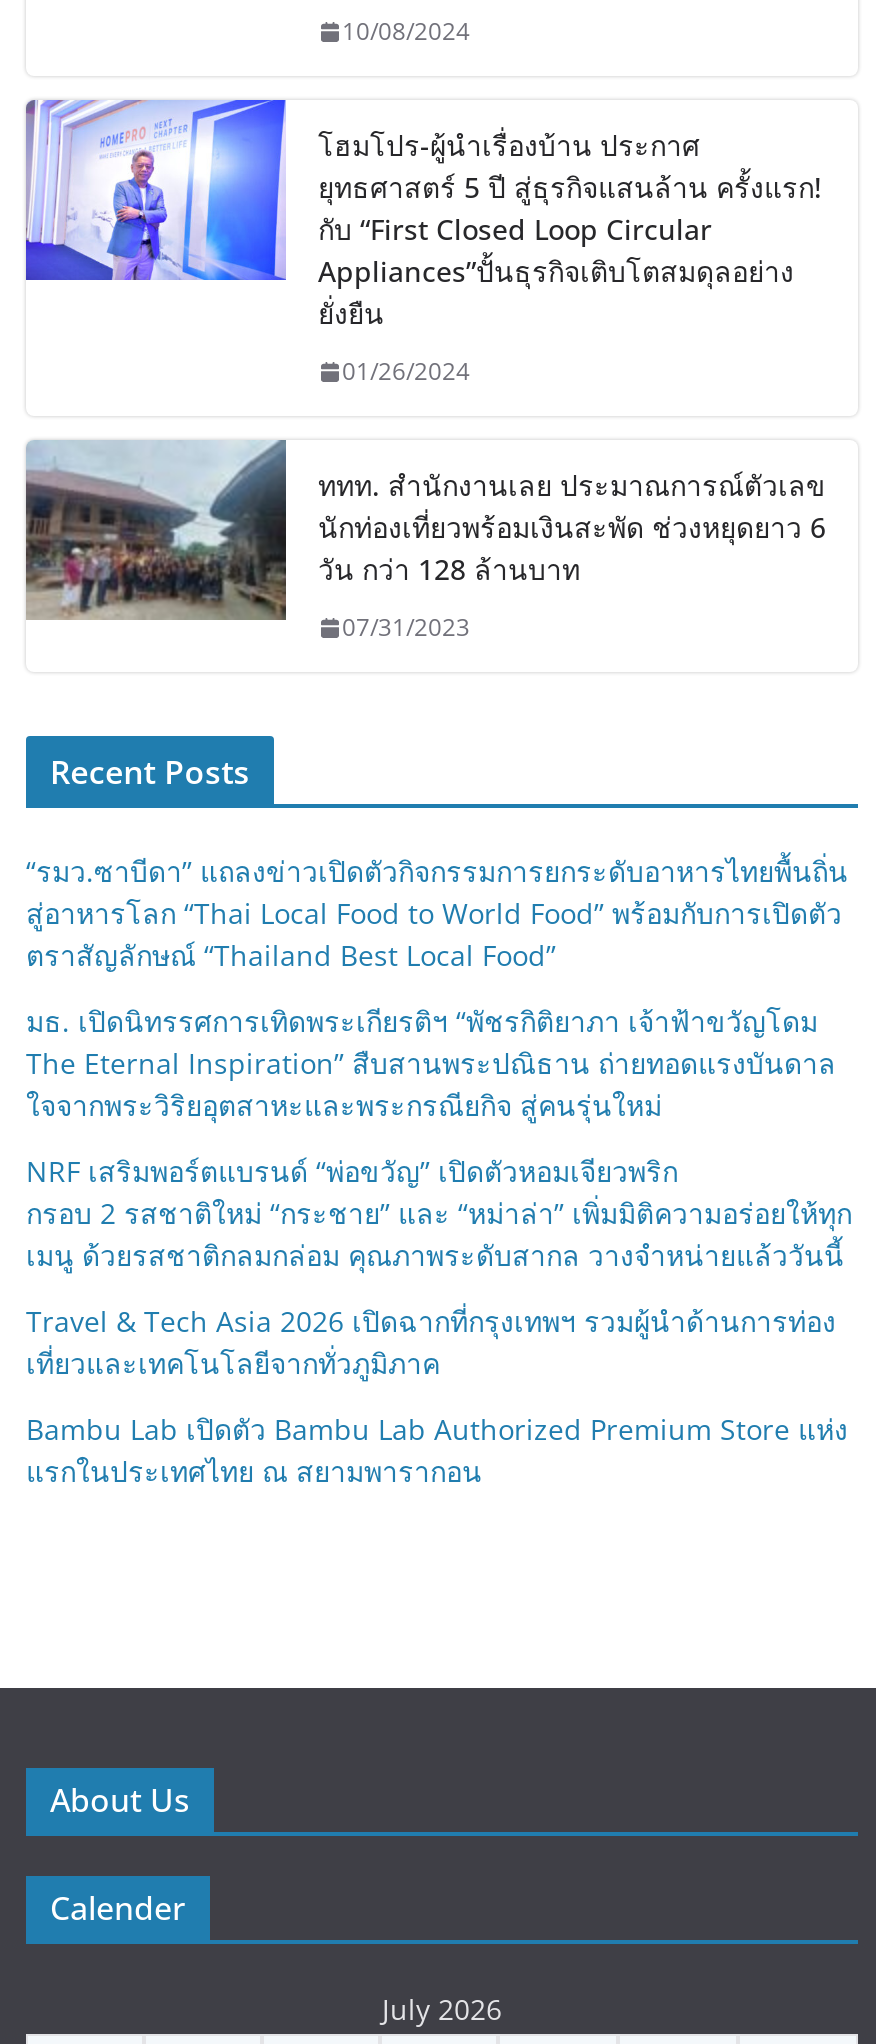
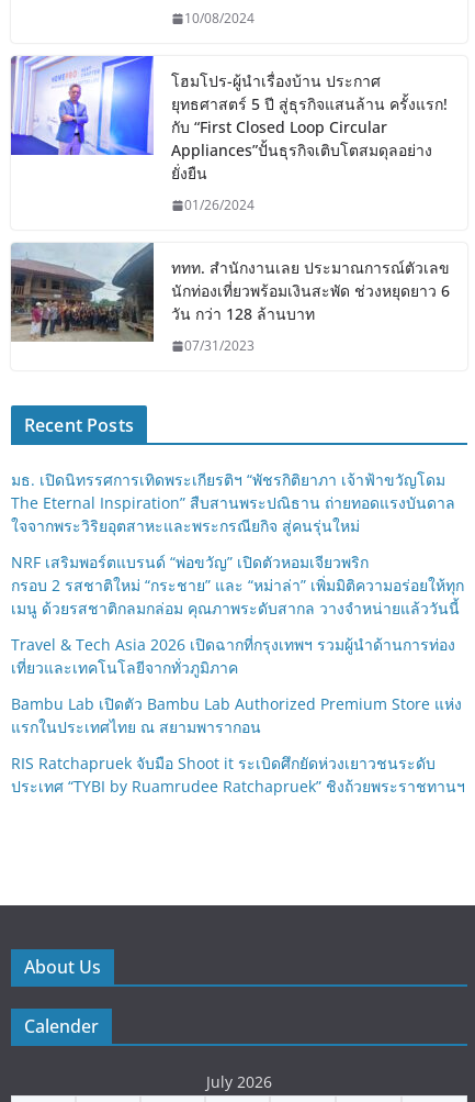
- “รมว.ซาบีดา” แถลงข่าวเปิดตัวกิจกรรมการยกระดับอาหารไทยพื้นถิ่น
- สู่อาหารโลก “Thai Local Food to World Food” พร้อมกับการเปิดตัว
- ตราสัญลักษณ์ “Thailand Best Local Food”

moved up: มธ. เปิดนิทรรศการเทิดพระเกียรติฯ “พัชรกิติยาภา เจ้าฟ้าขวัญโดม | The Eternal Inspiration” สืบสานพระปณิธาน ถ่ายทอดแรงบันดาล | ใจจากพระวิริยอุตสาหะและพระกรณียกิจ สู่คนรุ่นใหม่ | ... | Bambu Lab เปิดตัว Bambu Lab Authorized Premium Store แห่ง | แรกในประเทศไทย ณ สยามพารากอน

+ RIS Ratchapruek จับมือ Shoot it ระเบิดศึกยัดห่วงเยาวชนระดับ
+ ประเทศ “TYBI by Ruamrudee Ratchapruek” ชิงถ้วยพระราชทานฯ
